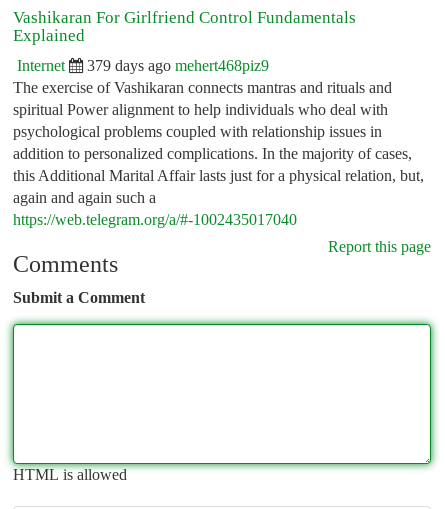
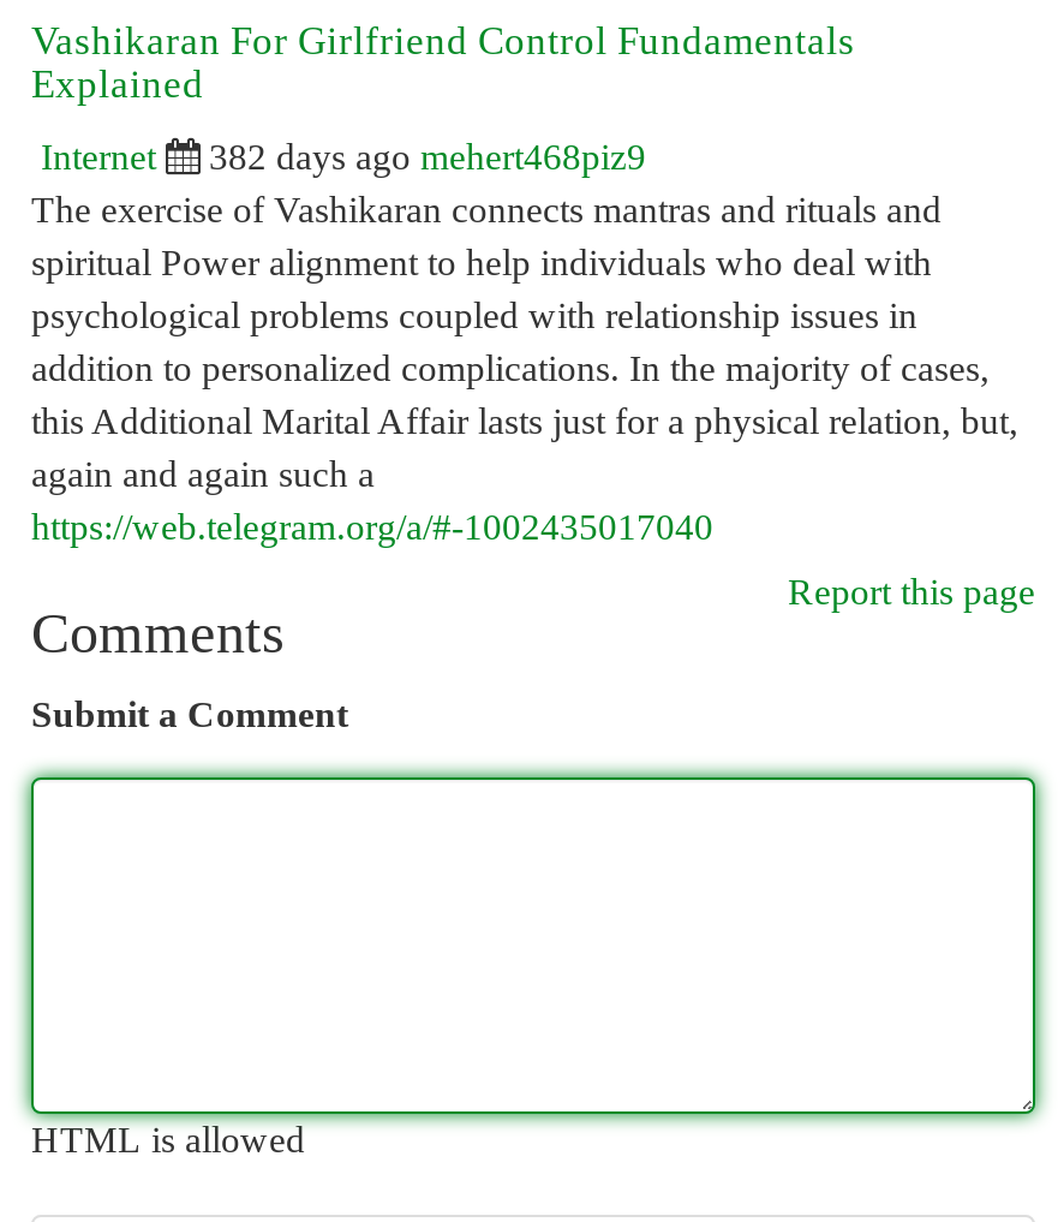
- 379 days ago mehert468piz9
+ 382 days ago mehert468piz9
